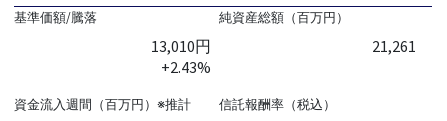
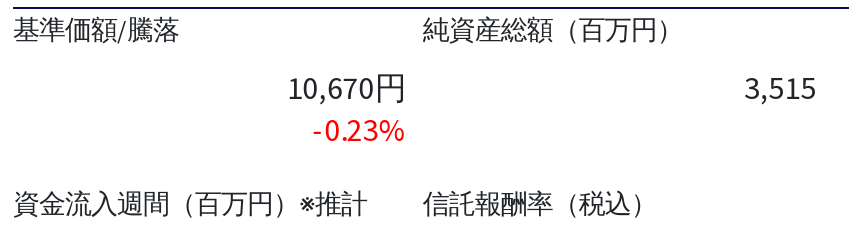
- 13,010円
+ 10,670円

- 21,261
+ 3,515

- +2.43%
+ -0.23%
